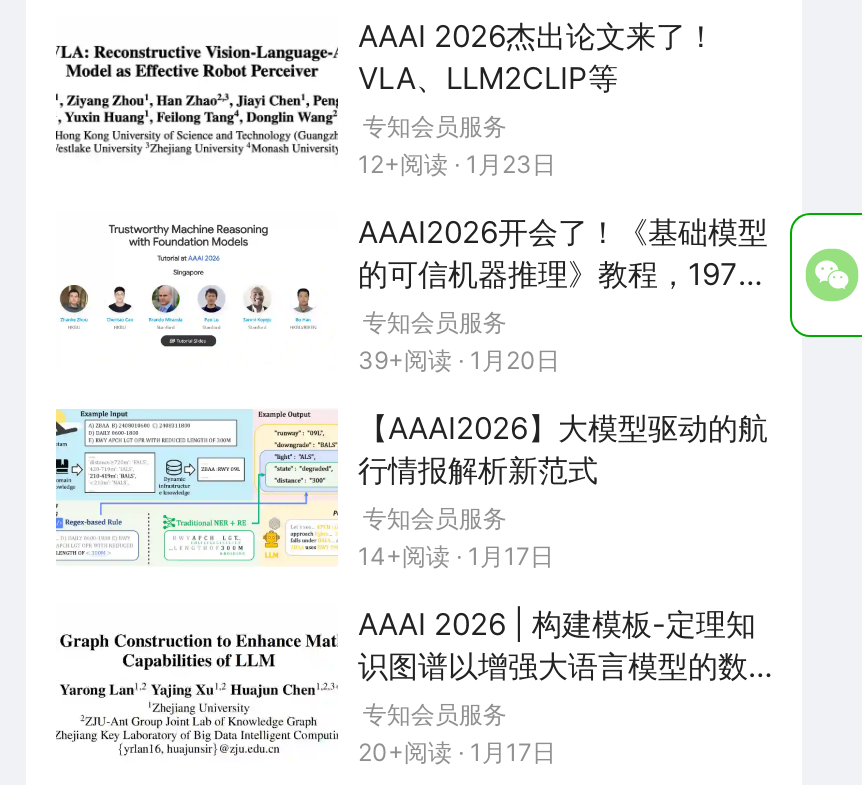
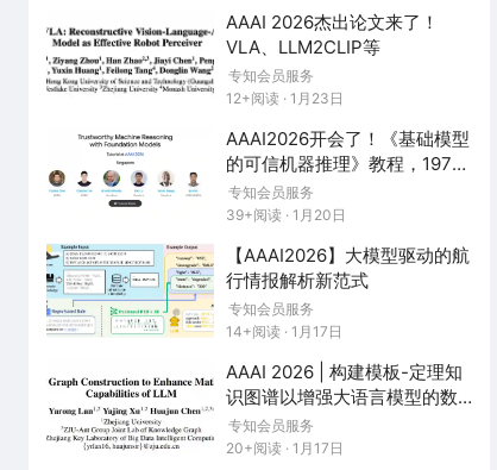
- [image]
